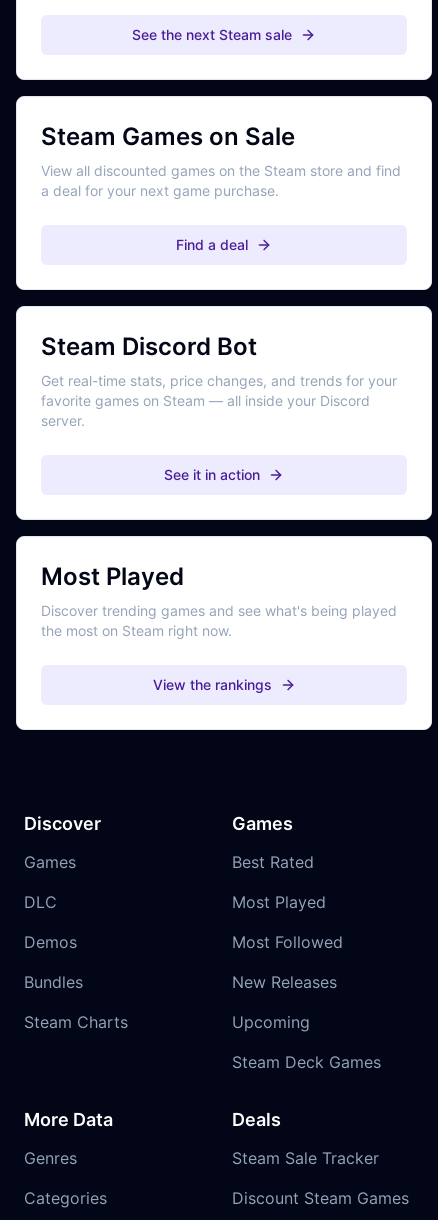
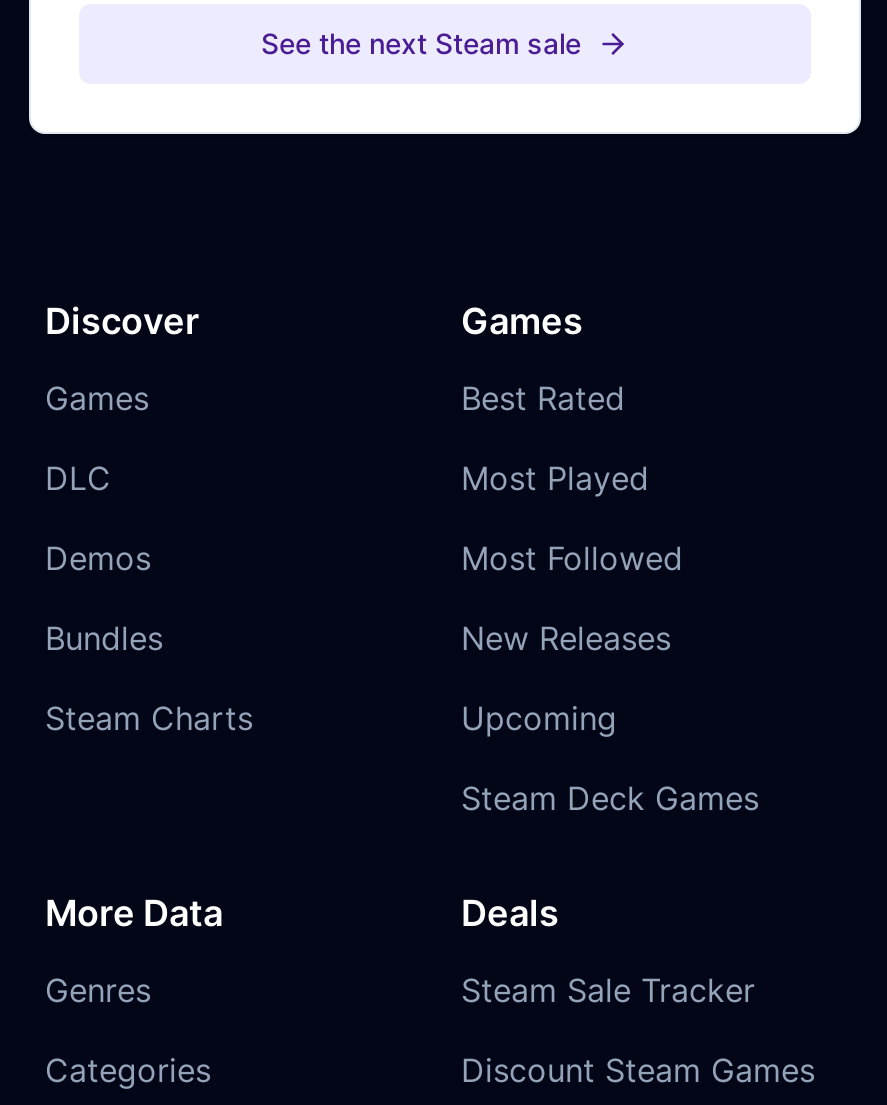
- Steam Games on Sale
- View all discounted games on the Steam store and find
- a deal for your next game purchase.
- Find a deal

- Steam Discord Bot
- Get real-time stats, price changes, and trends for your
- favorite games on Steam — all inside your Discord
- server.
- See it in action

- Most Played
- Discover trending games and see what's being played
- the most on Steam right now.
- View the rankings
